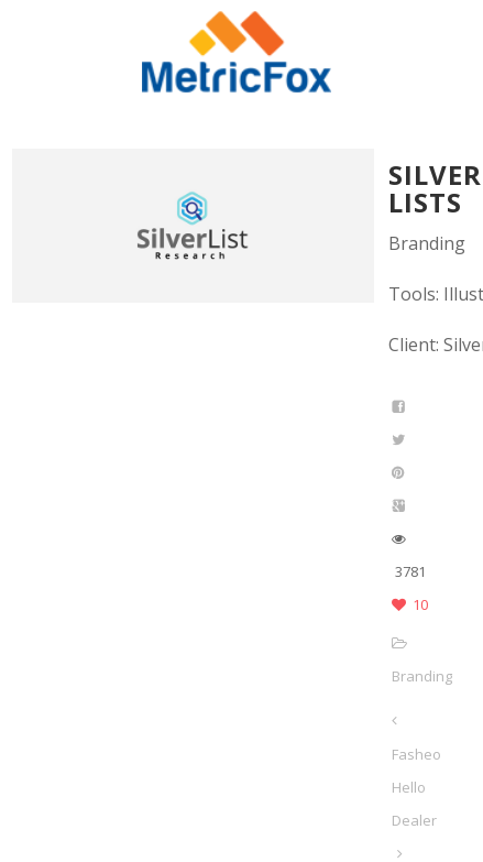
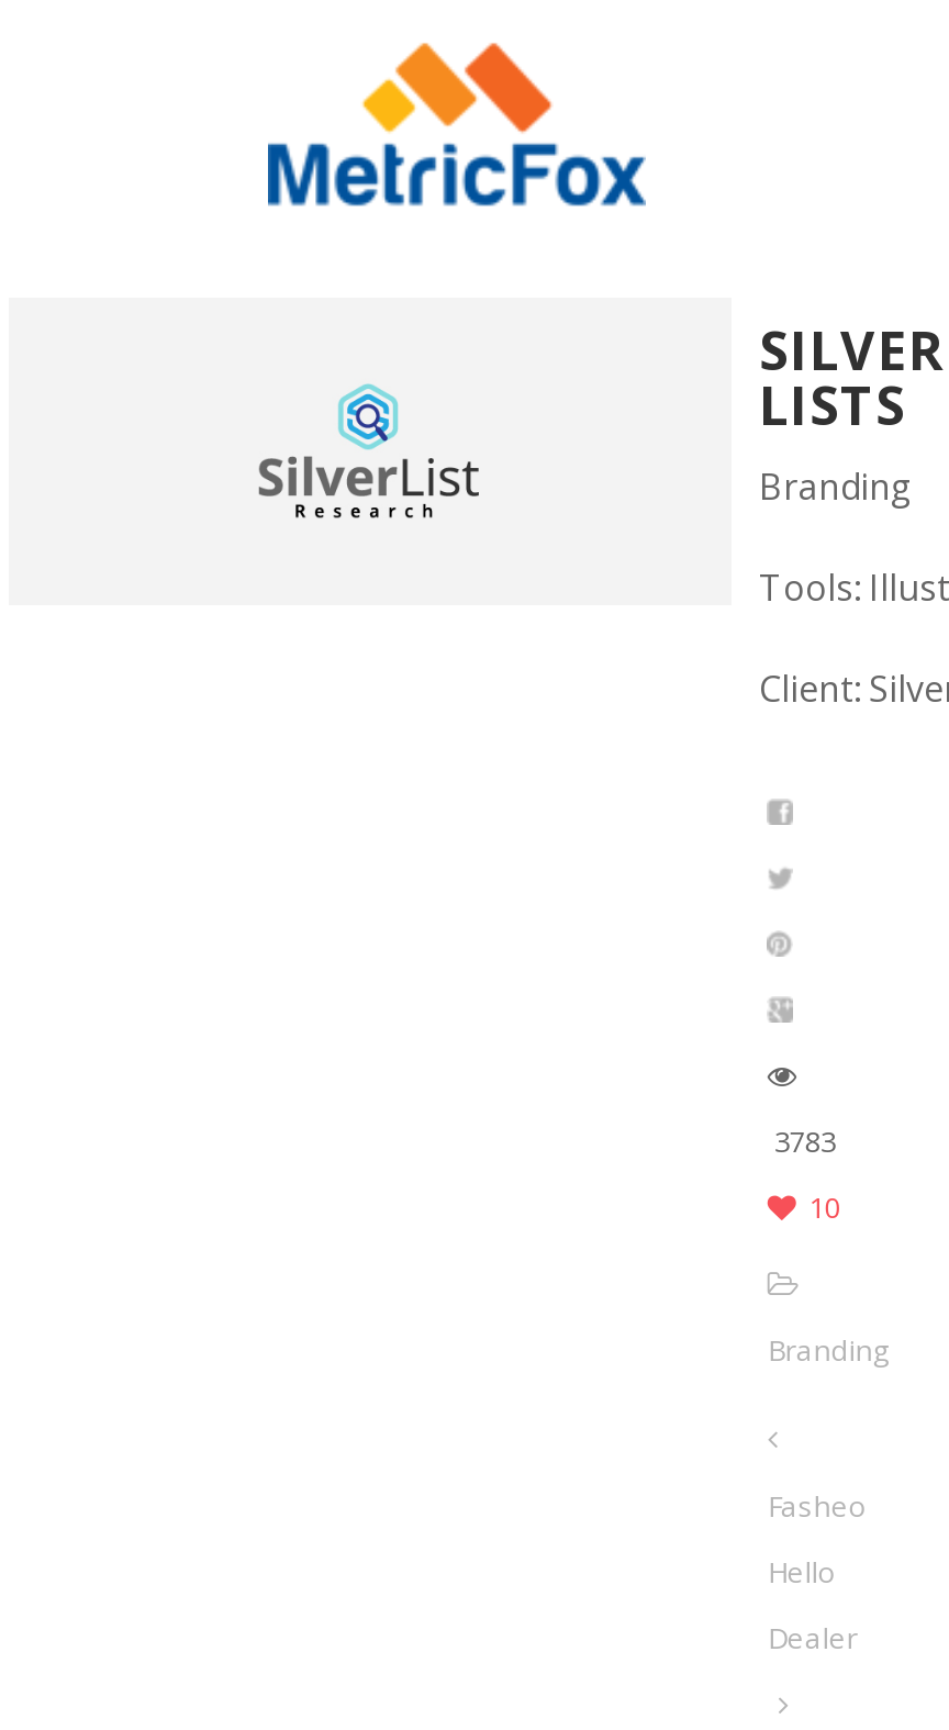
- 3781
+ 3783
